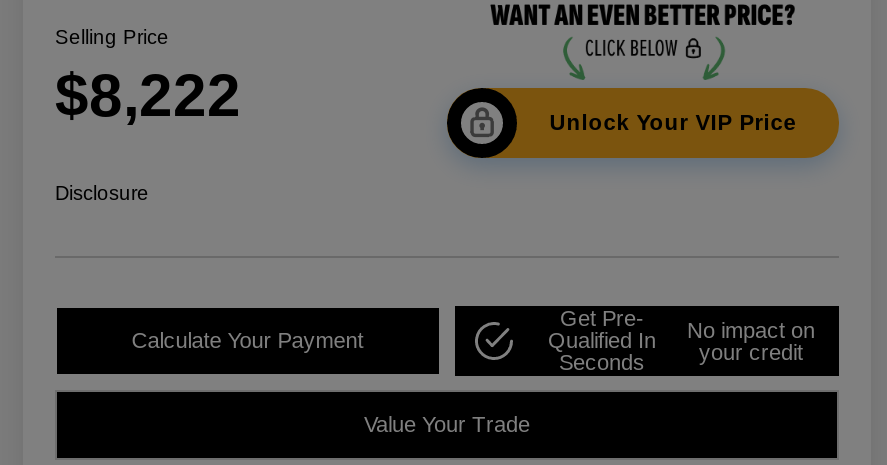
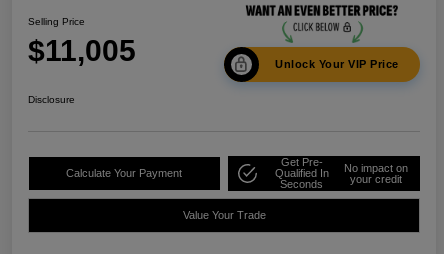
- $8,222
+ $11,005
